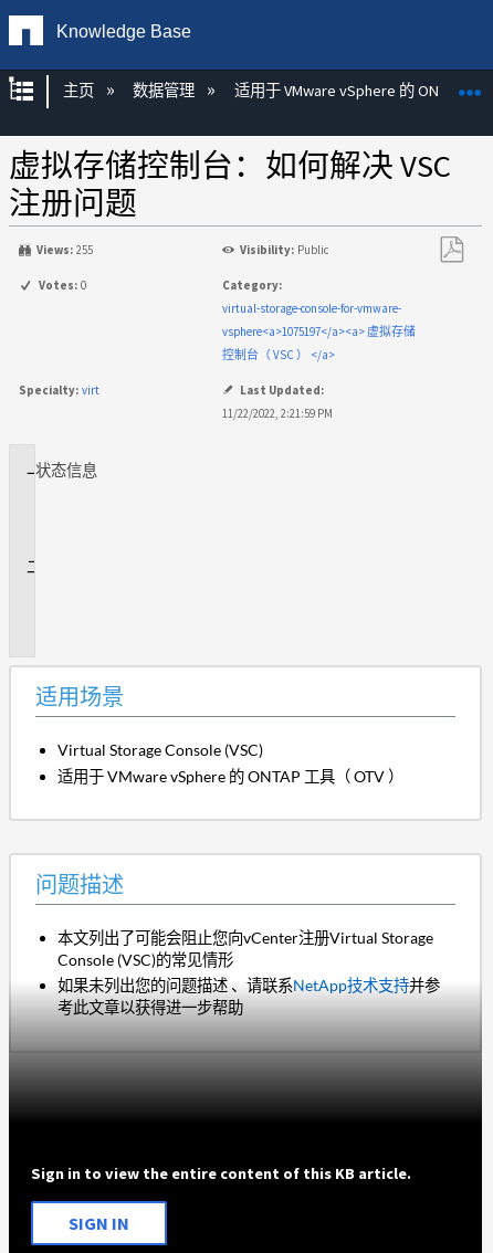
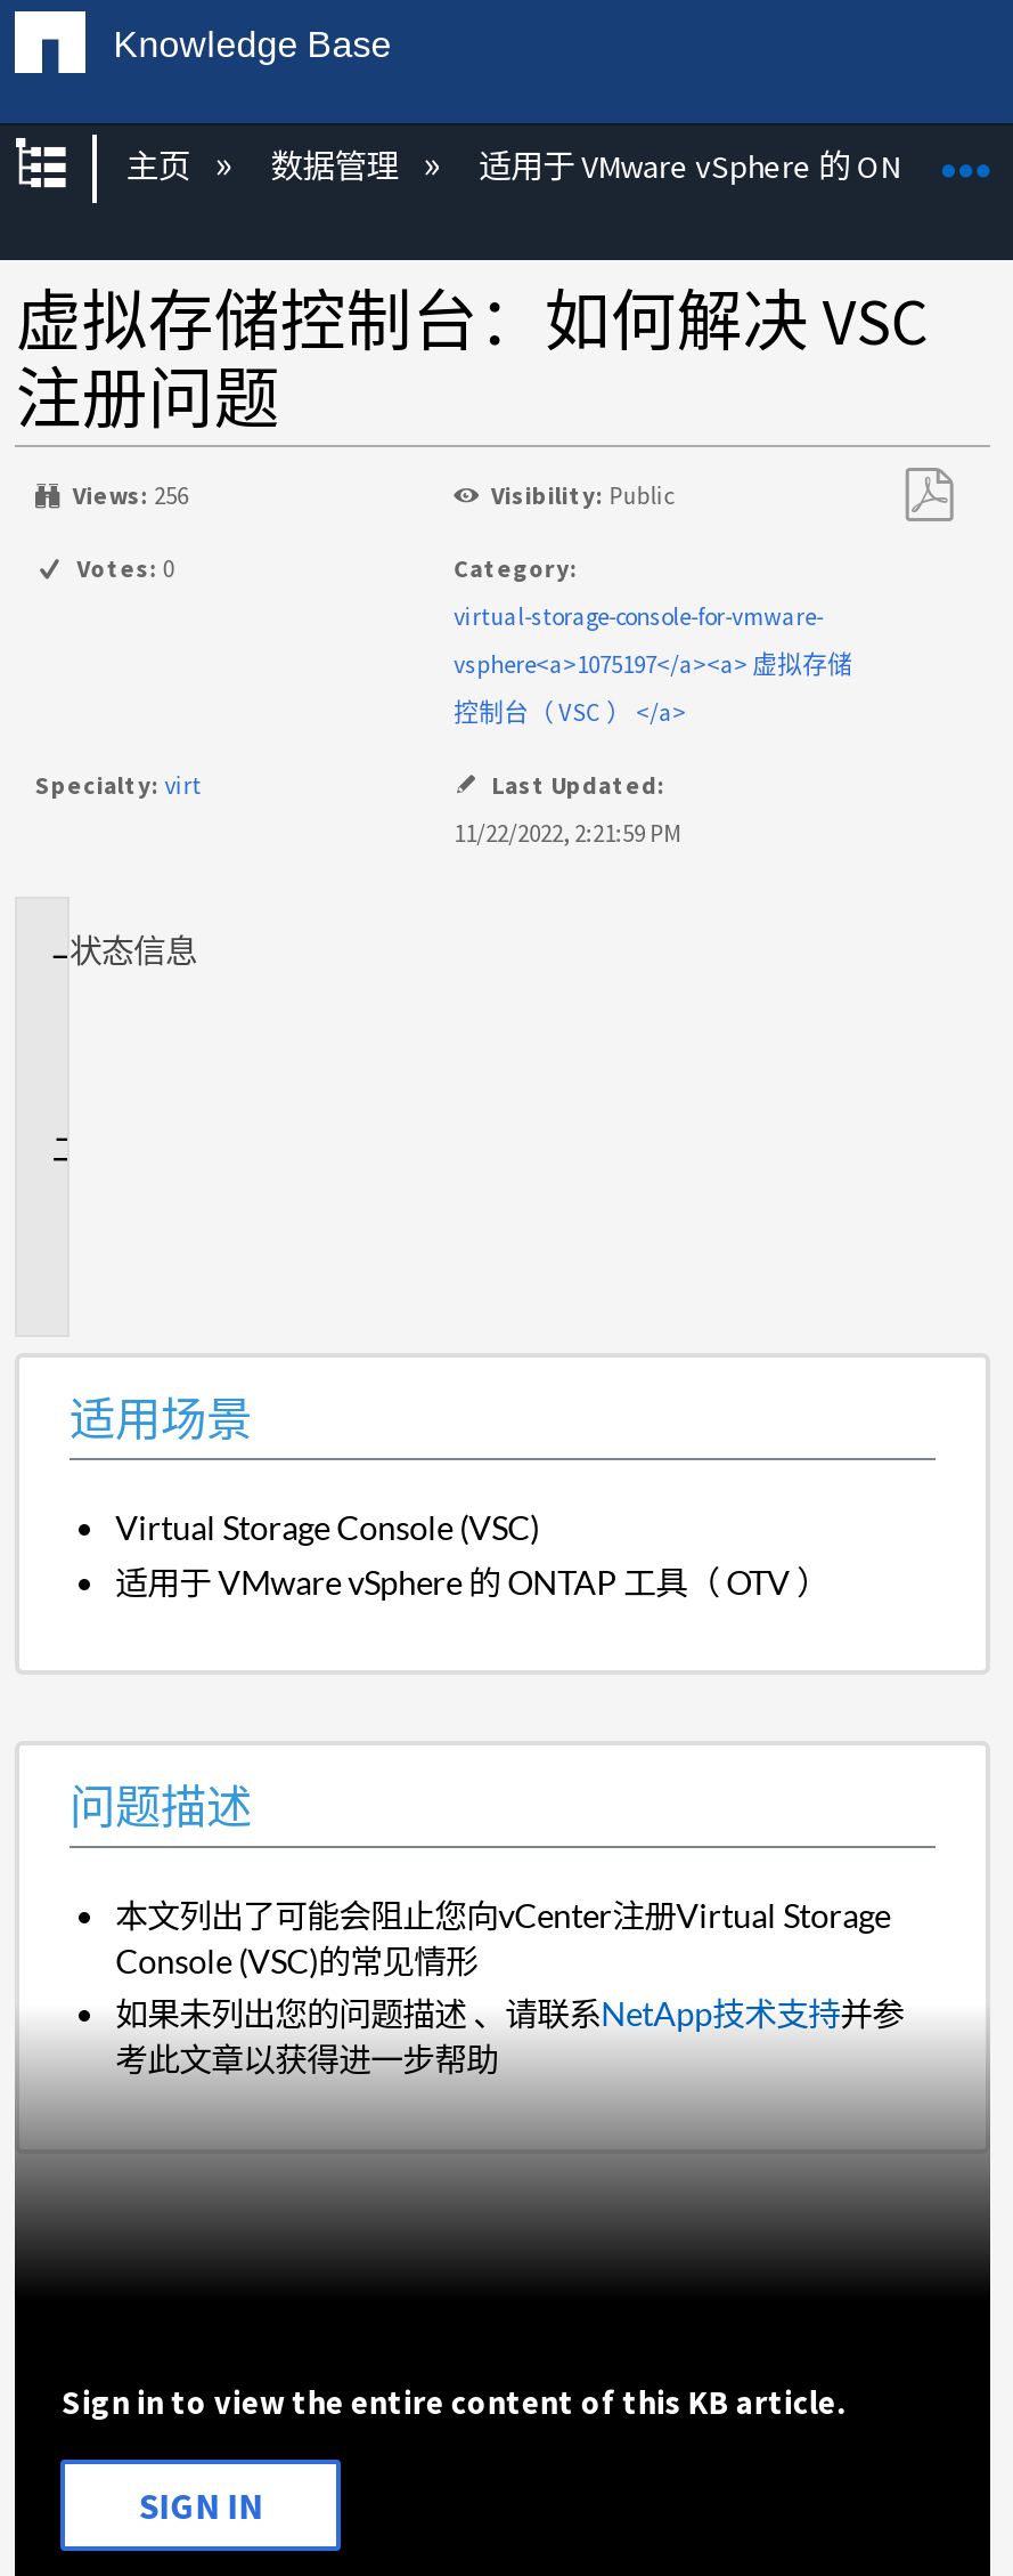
- Views: 255
+ Views: 256
